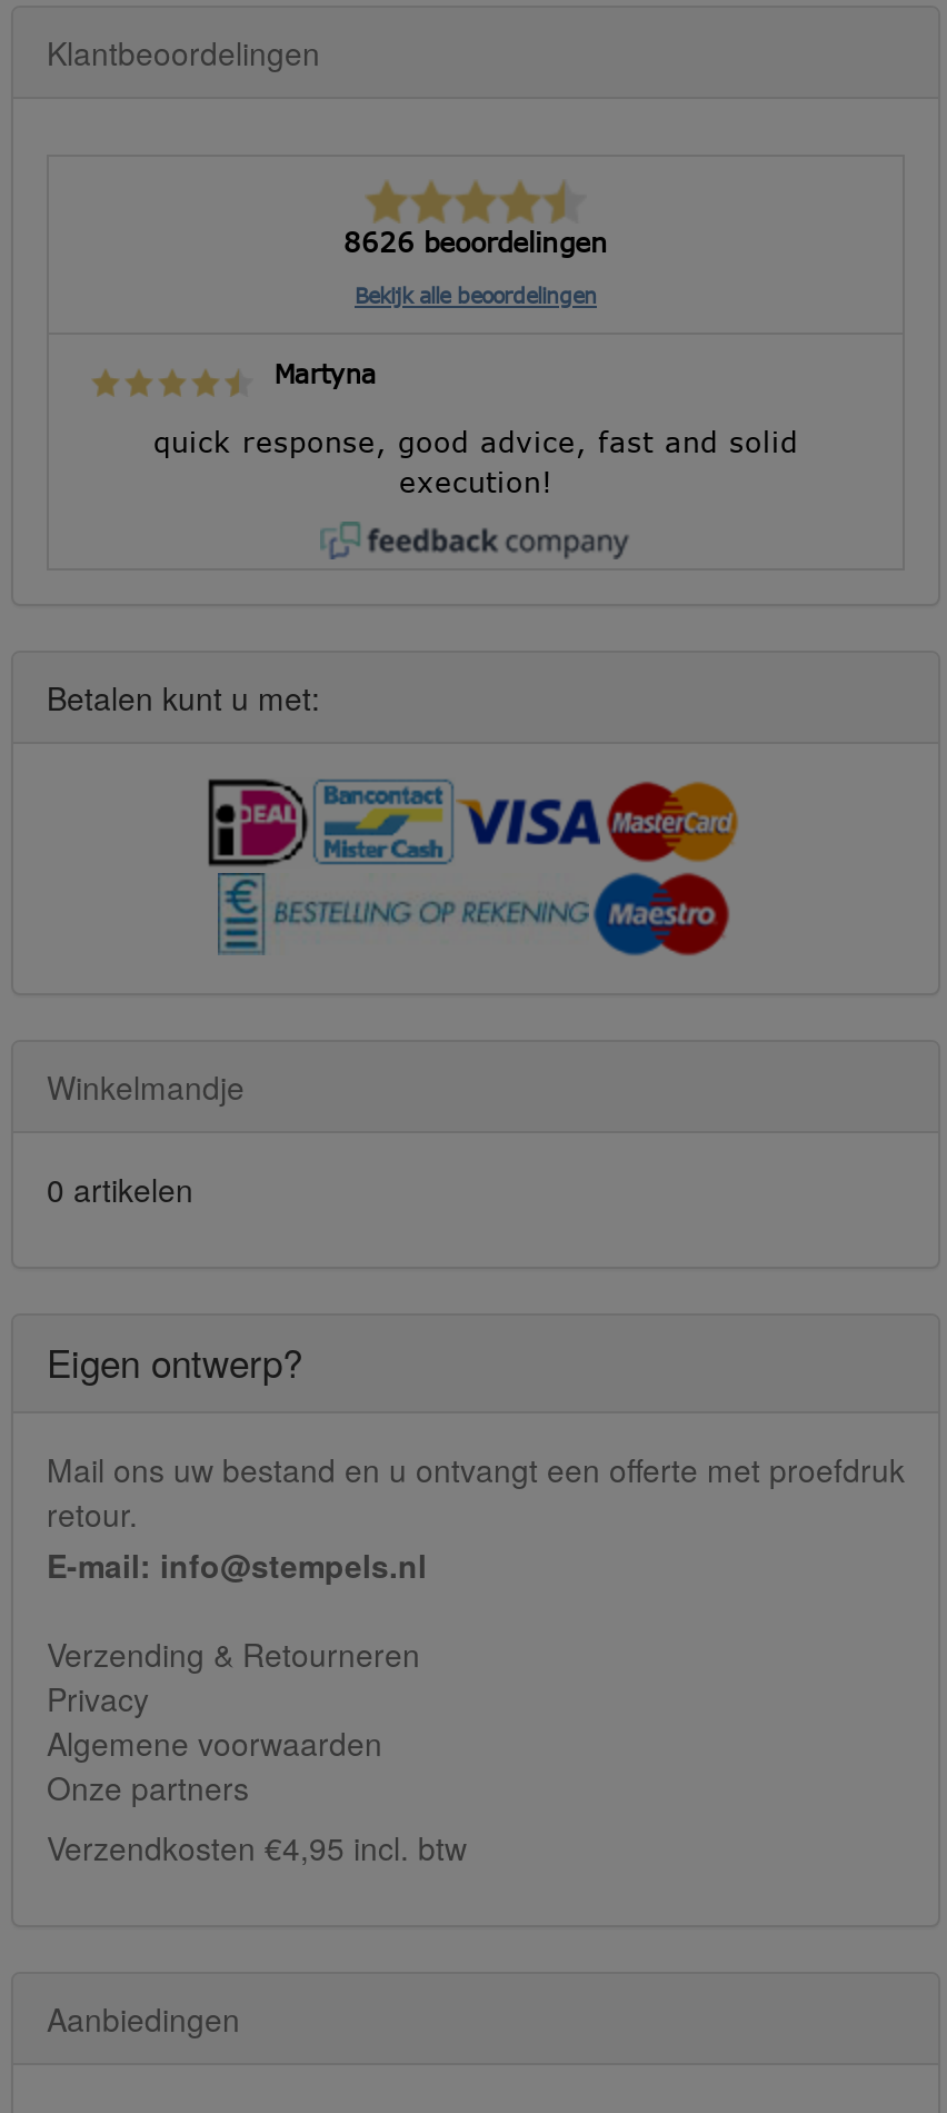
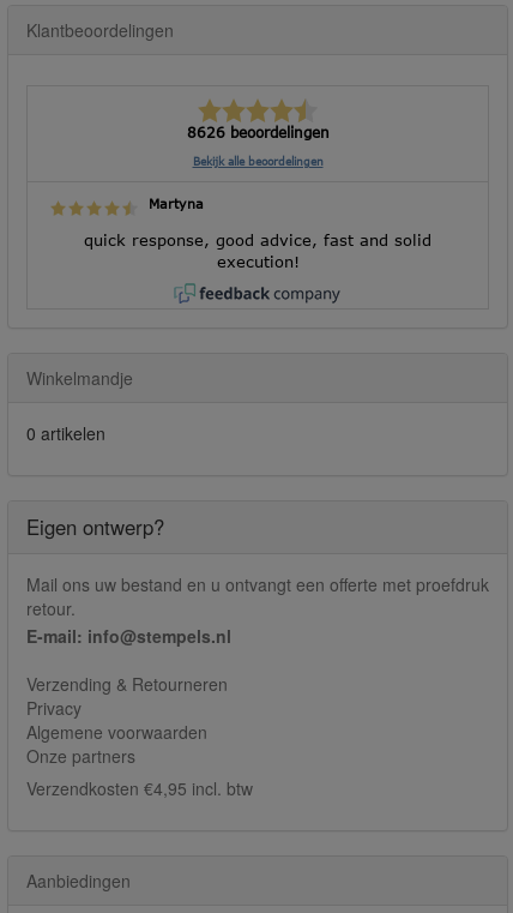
- Betalen kunt u met:

- [image]
